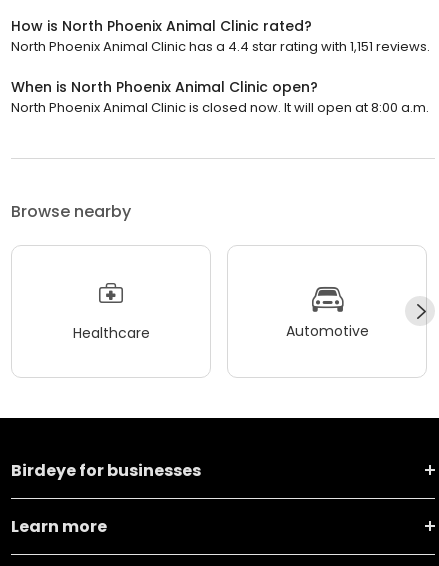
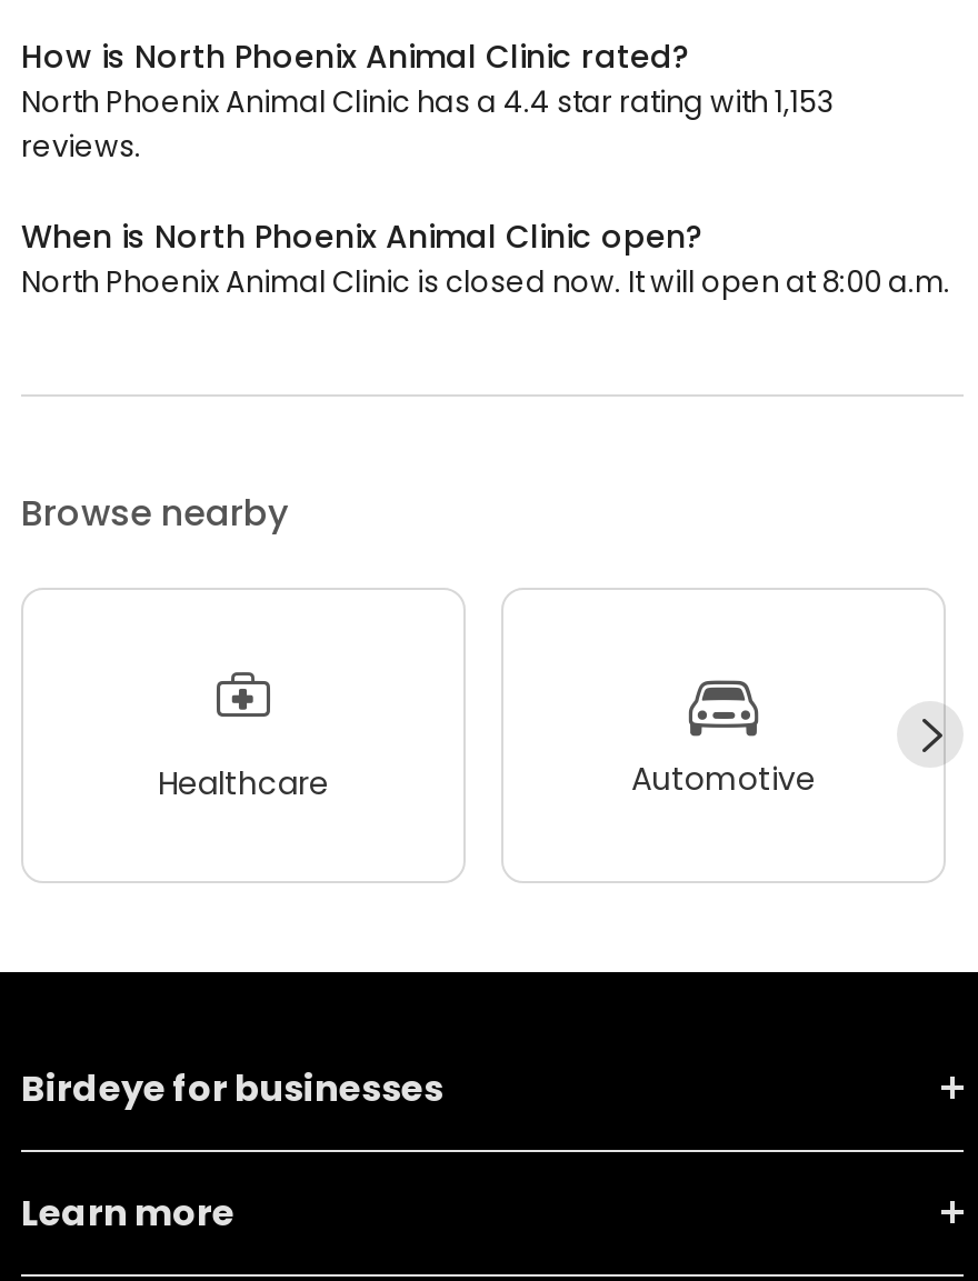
- North Phoenix Animal Clinic has a 4.4 star rating with 1,151 reviews.
+ North Phoenix Animal Clinic has a 4.4 star rating with 1,153
+ reviews.
